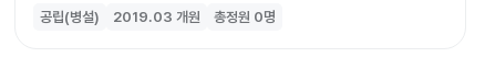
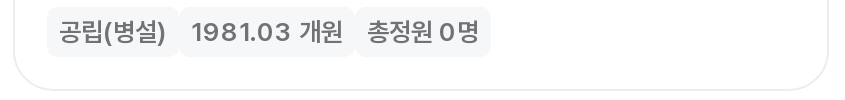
- 공립(병설) 2019.03 개원 총정원 0명
+ 공립(병설) 1981.03 개원 총정원 0명
